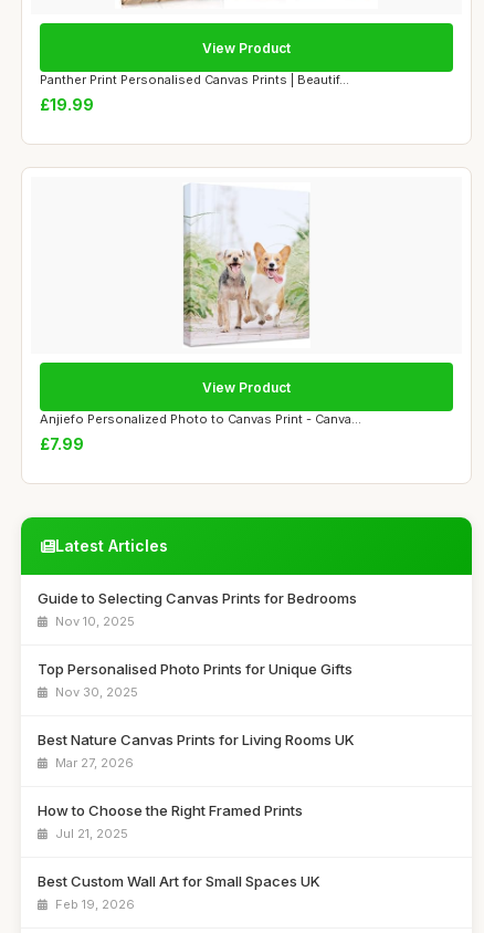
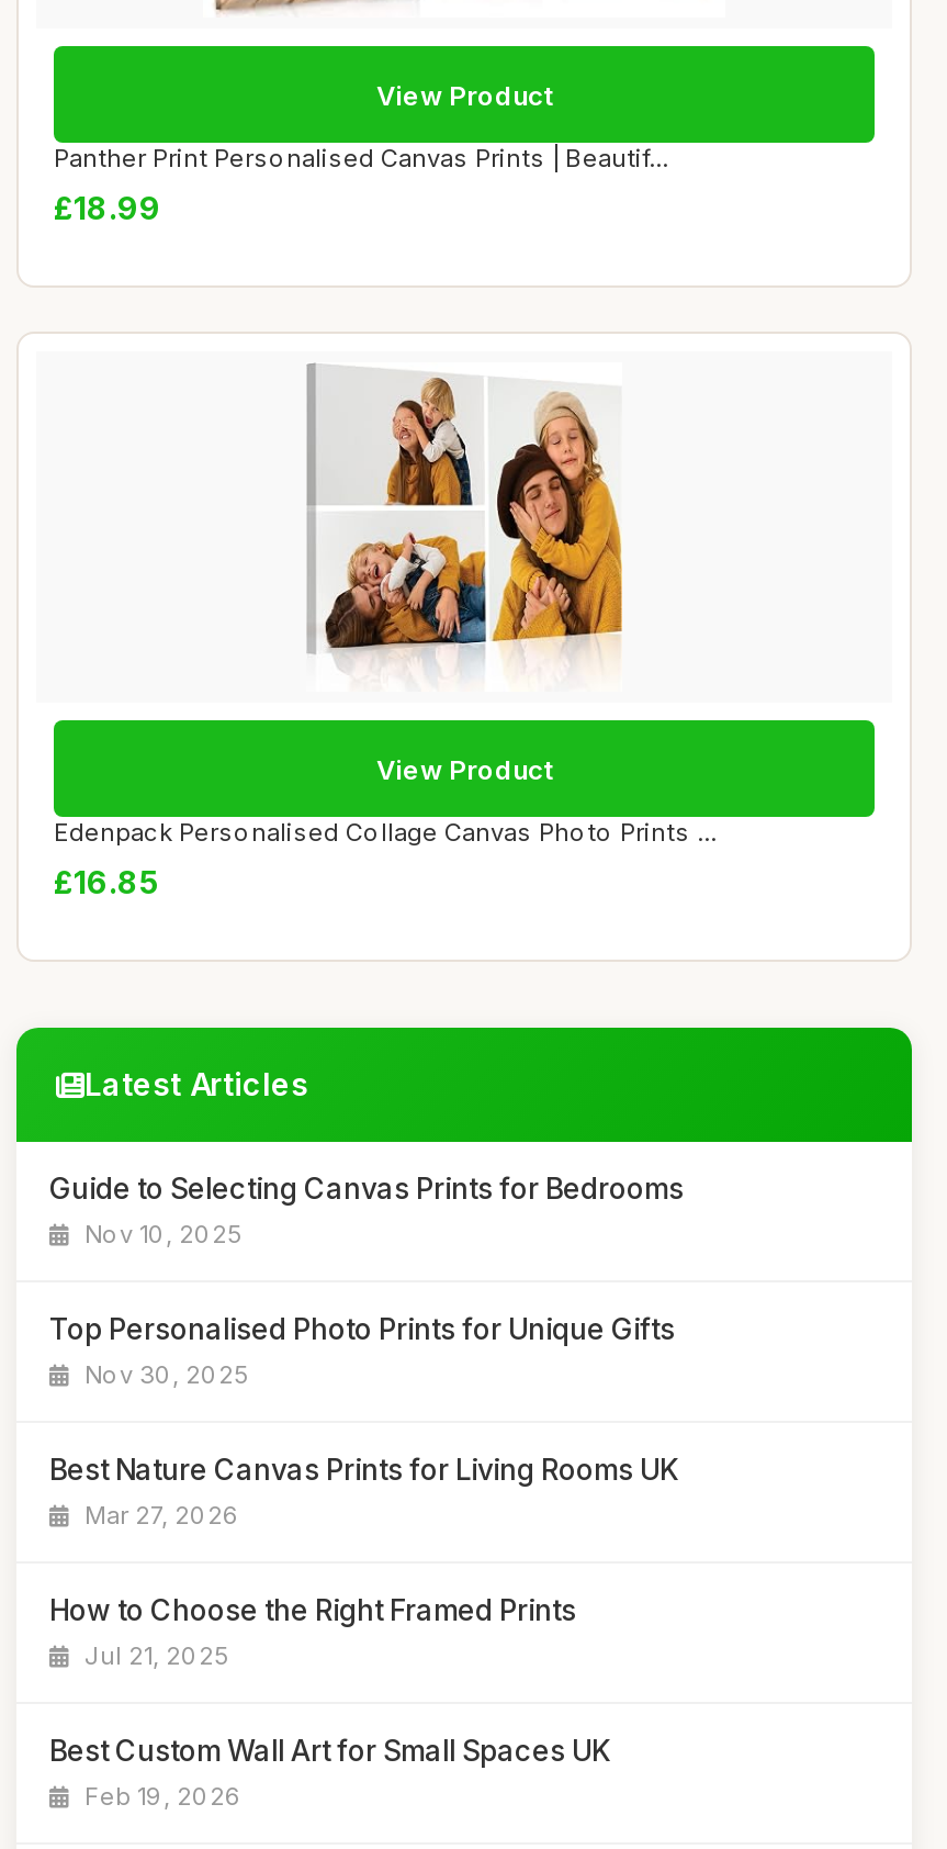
- £19.99
+ £18.99

- [image]
+ [image]

- Anjiefo Personalized Photo to Canvas Print - Canva...
- £7.99
+ Edenpack Personalised Collage Canvas Photo Prints ...
+ £16.85
